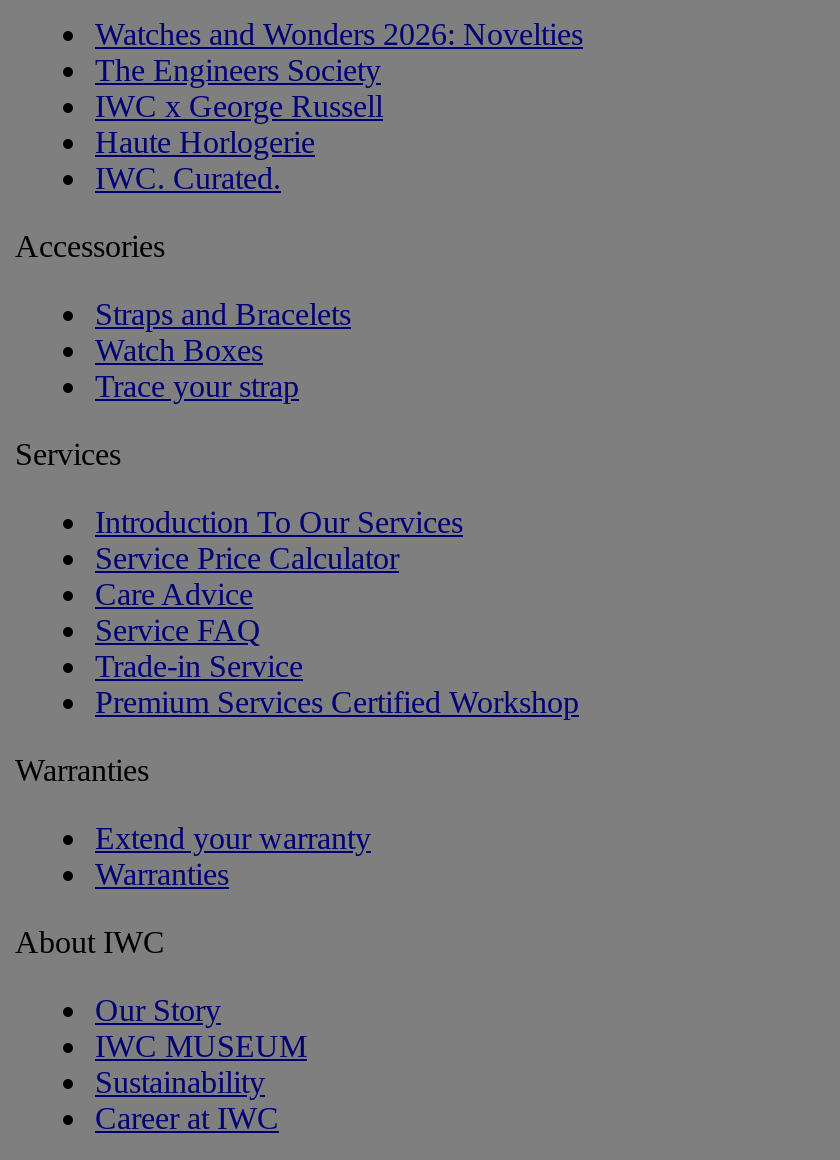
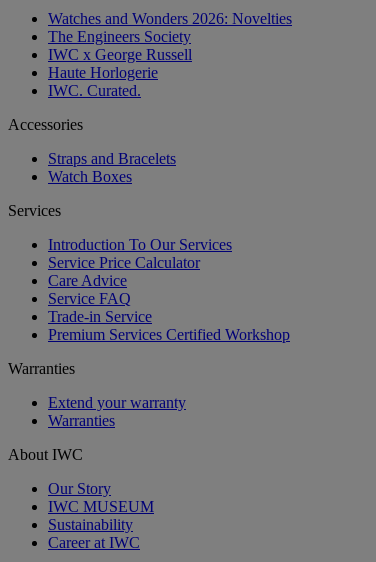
- Trace your strap
